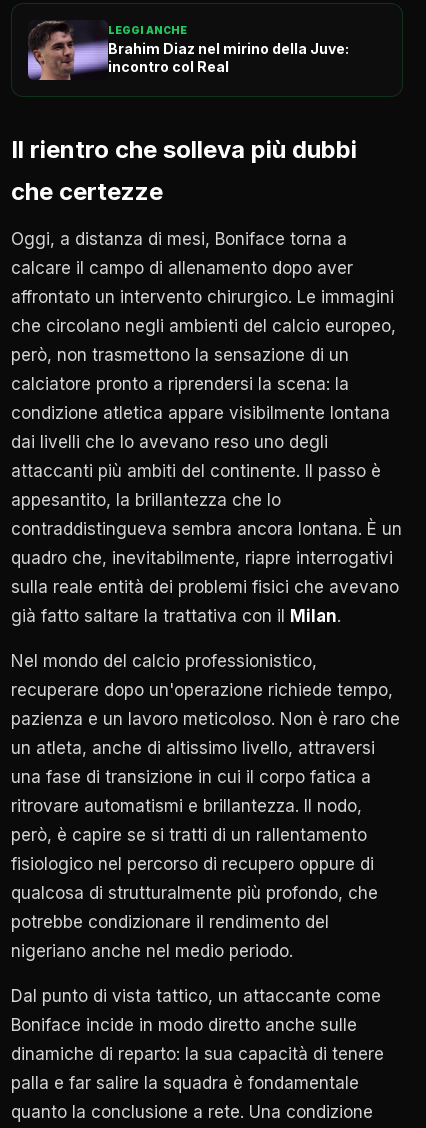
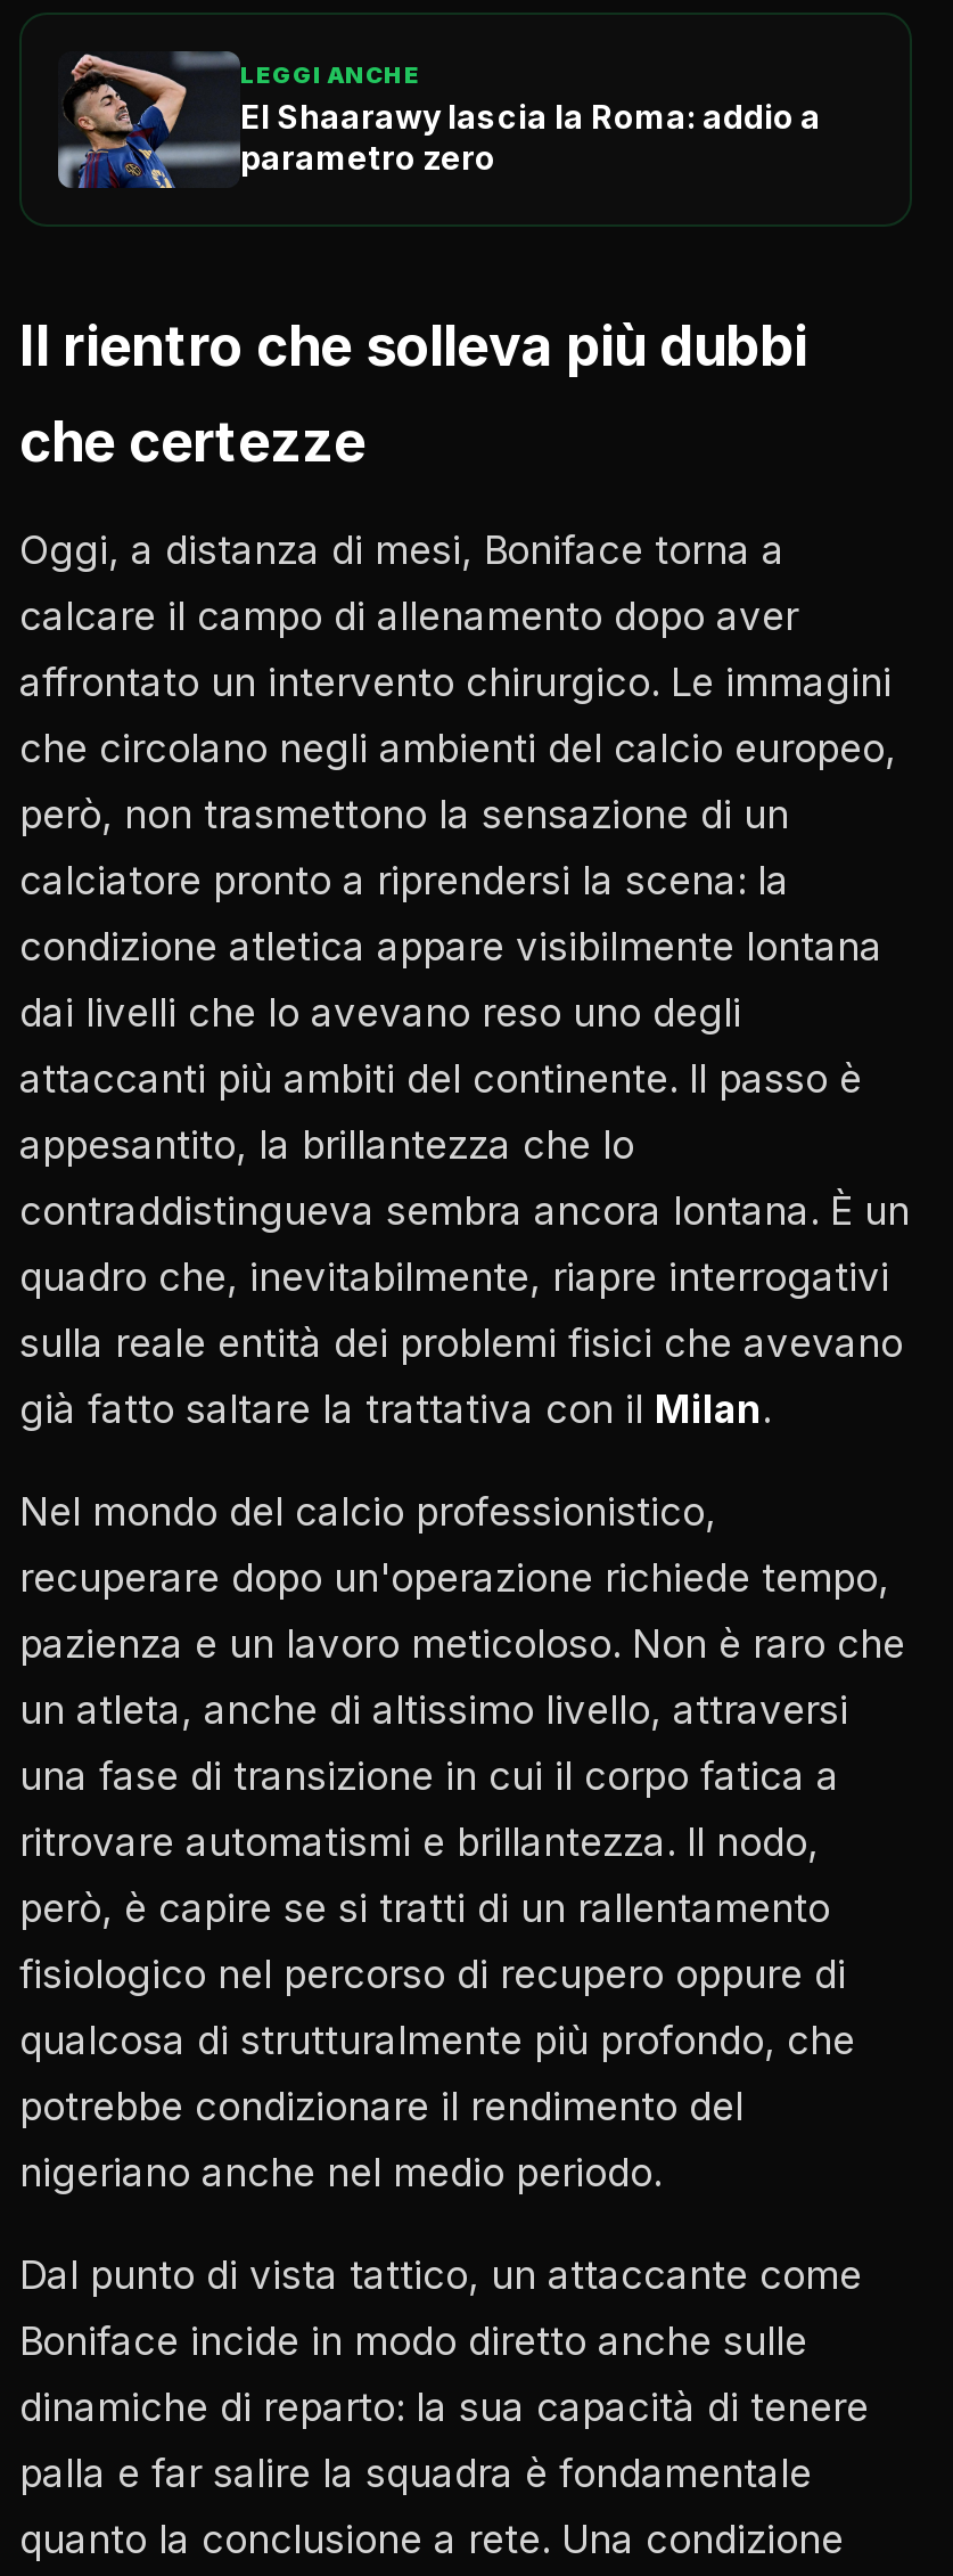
- [image]
- Brahim Diaz nel mirino della Juve:
- incontro col Real
+ [image]
+ El Shaarawy lascia la Roma: addio a
+ parametro zero
